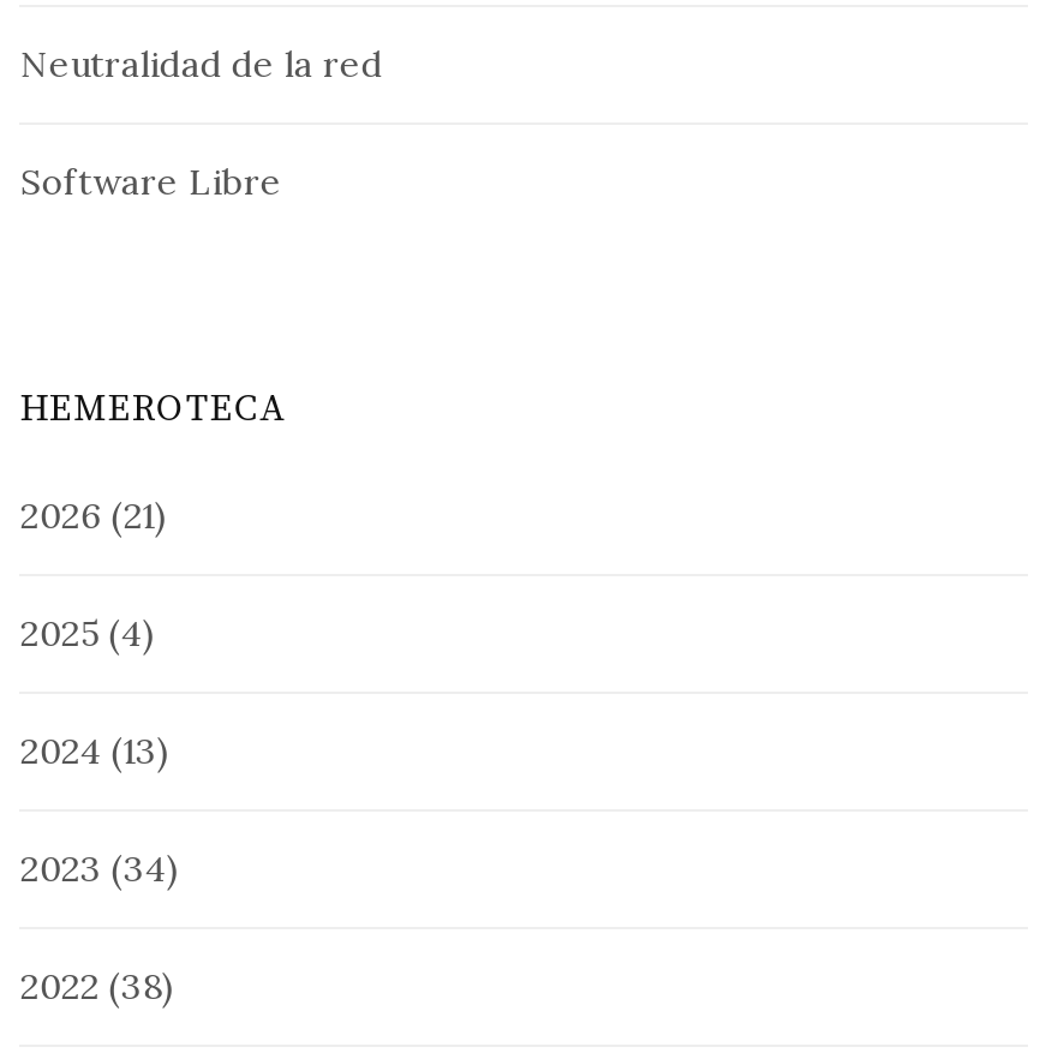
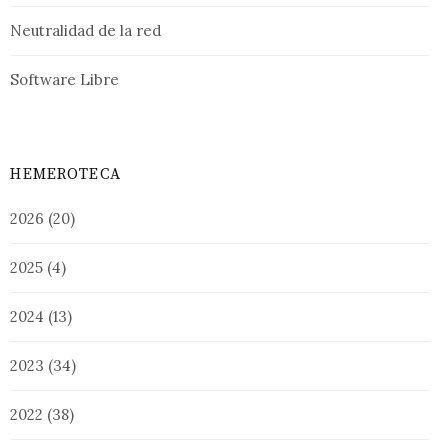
- 2026 (21)
+ 2026 (20)
